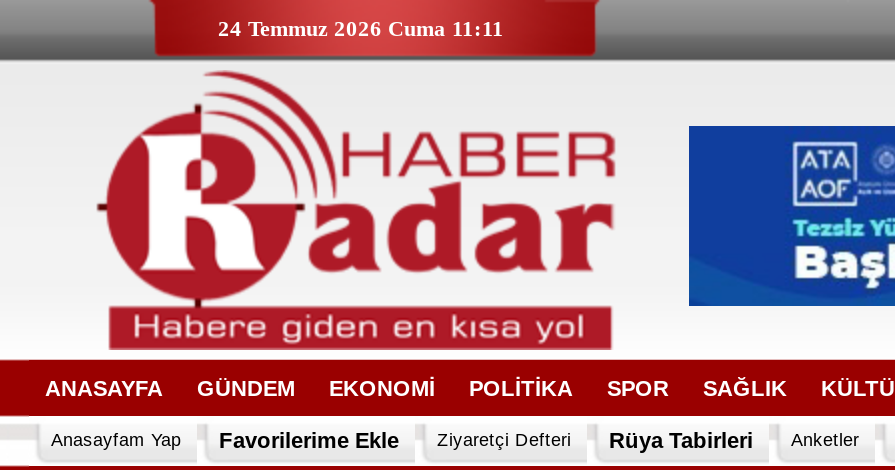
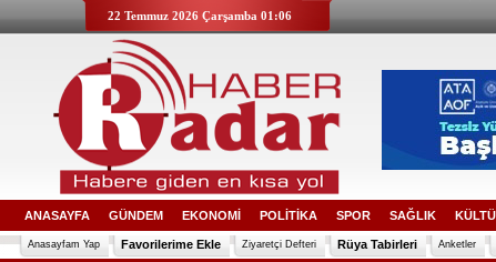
- 24 Temmuz 2026 Cuma 11:11
+ 22 Temmuz 2026 Çarşamba 01:06
